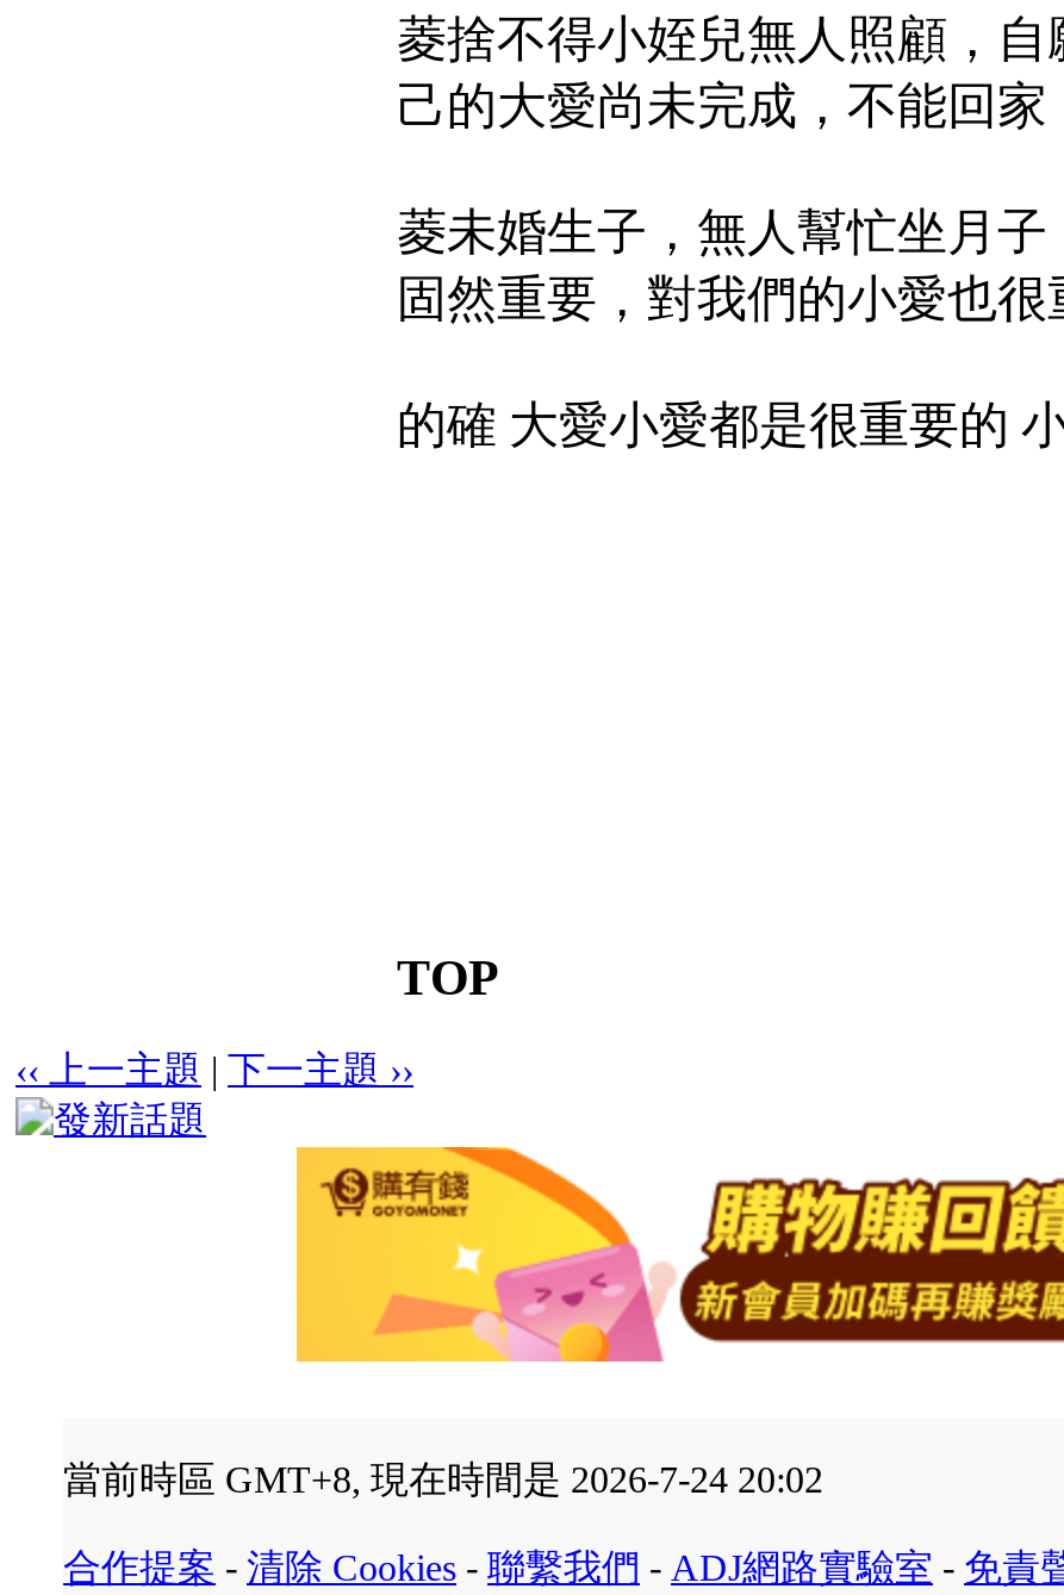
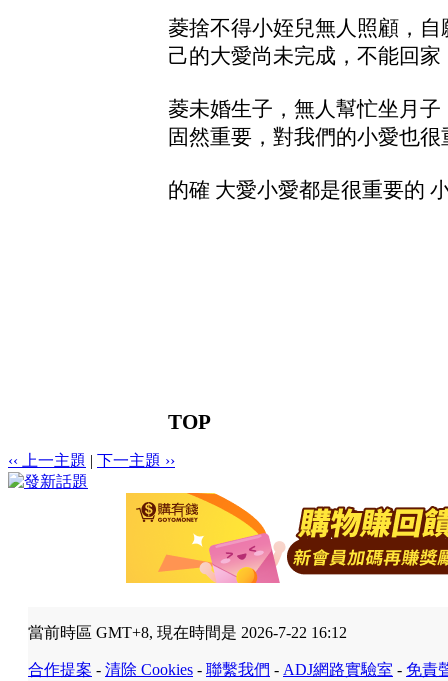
- 當前時區 GMT+8, 現在時間是 2026-7-24 20:02
+ 當前時區 GMT+8, 現在時間是 2026-7-22 16:12
